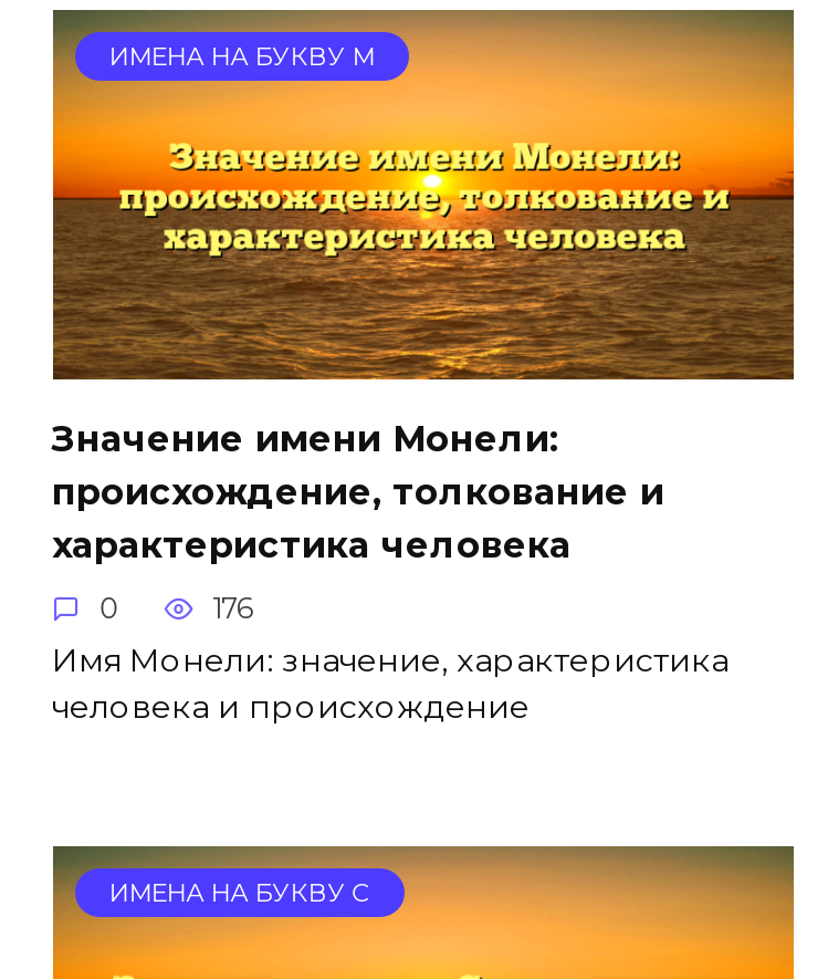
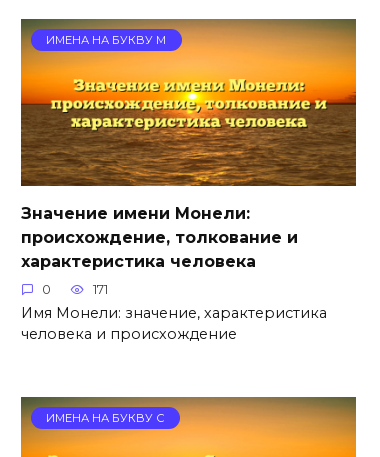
- 176
+ 171
